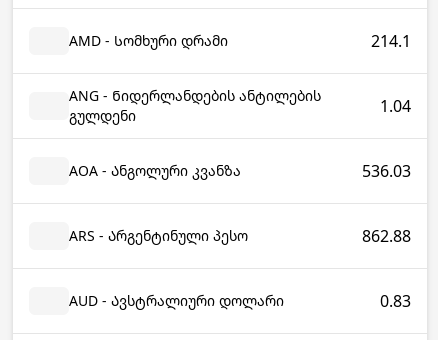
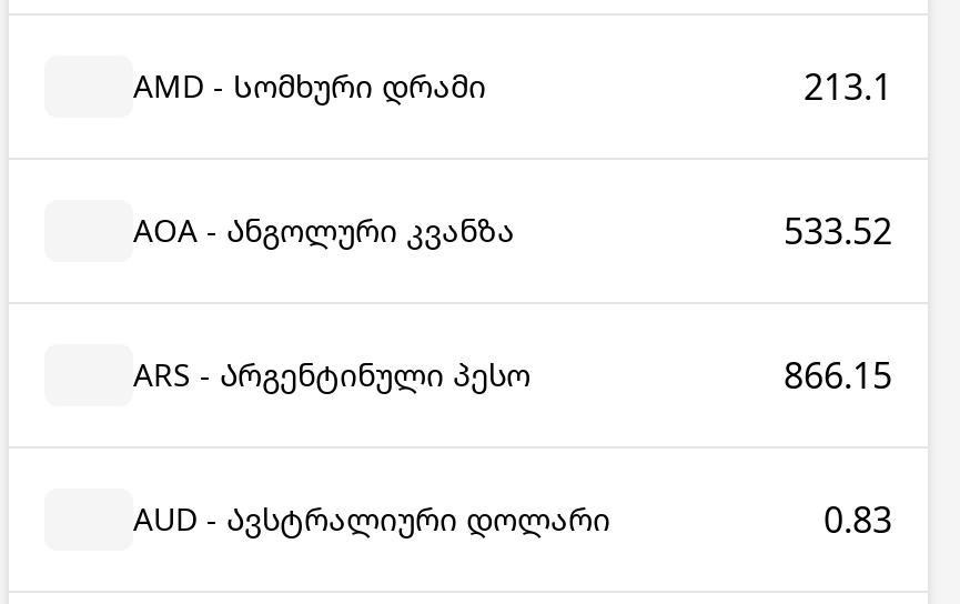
- 214.1
- ANG - Ნიდერლანდების ანტილების
- გულდენი
- 1.04
+ 213.1

- 536.03
+ 533.52

- 862.88
+ 866.15
